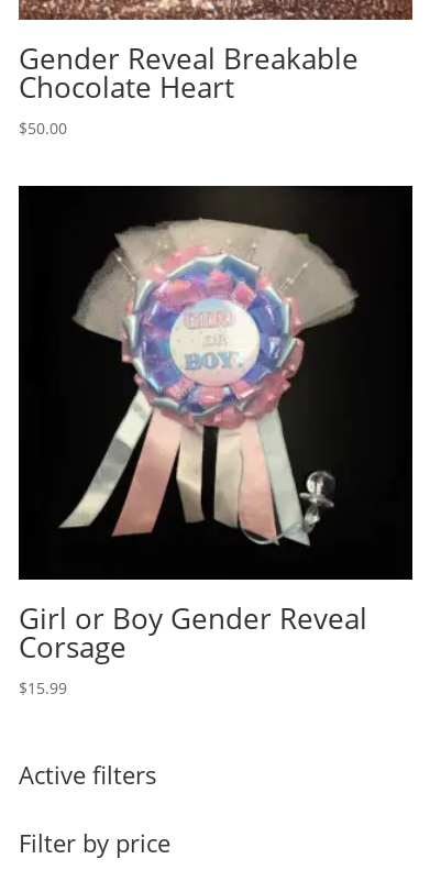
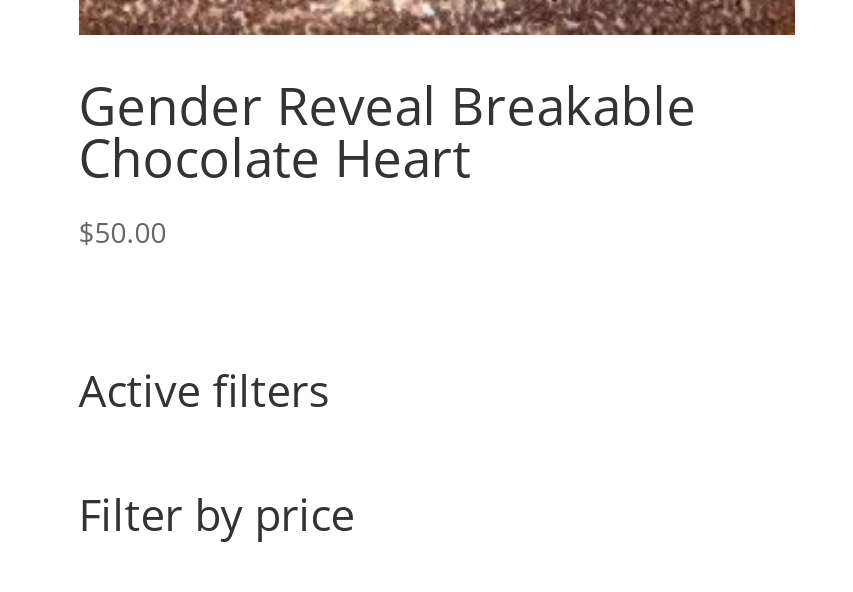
- [image]
- Girl or Boy Gender Reveal
- Corsage
- $15.99
